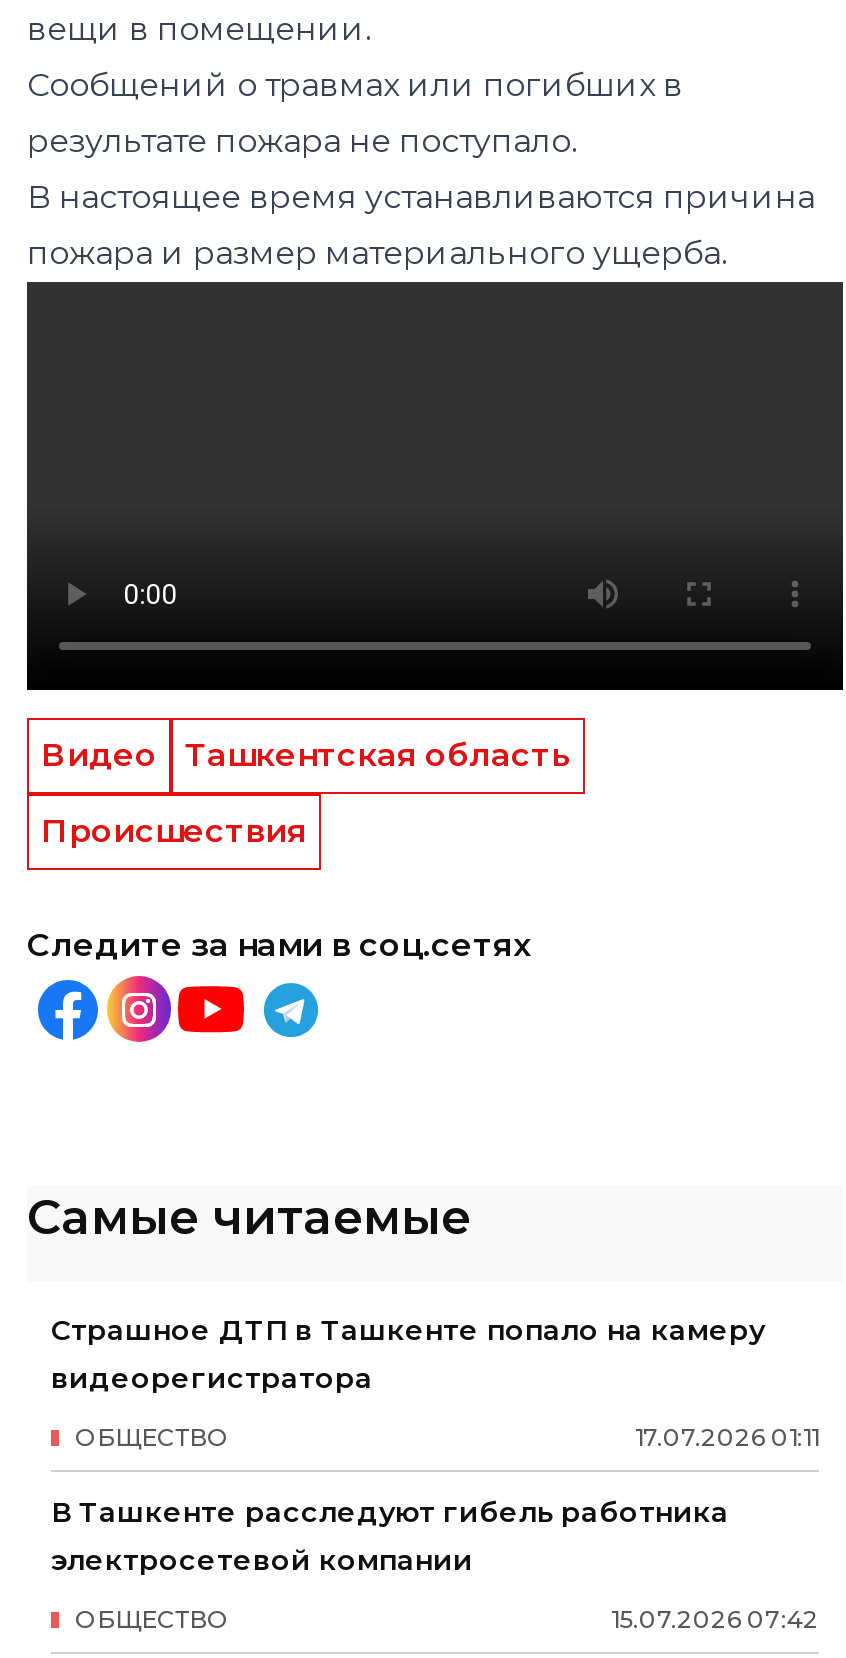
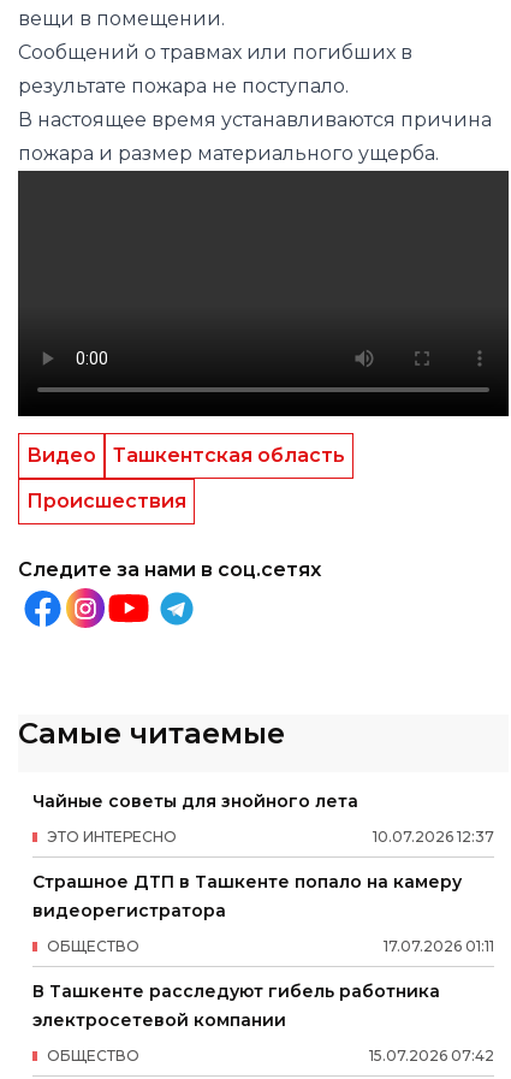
+ Чайные советы для знойного лета
+ 10.07.2026 12:37
+ ЭТО ИНТЕРЕСНО
